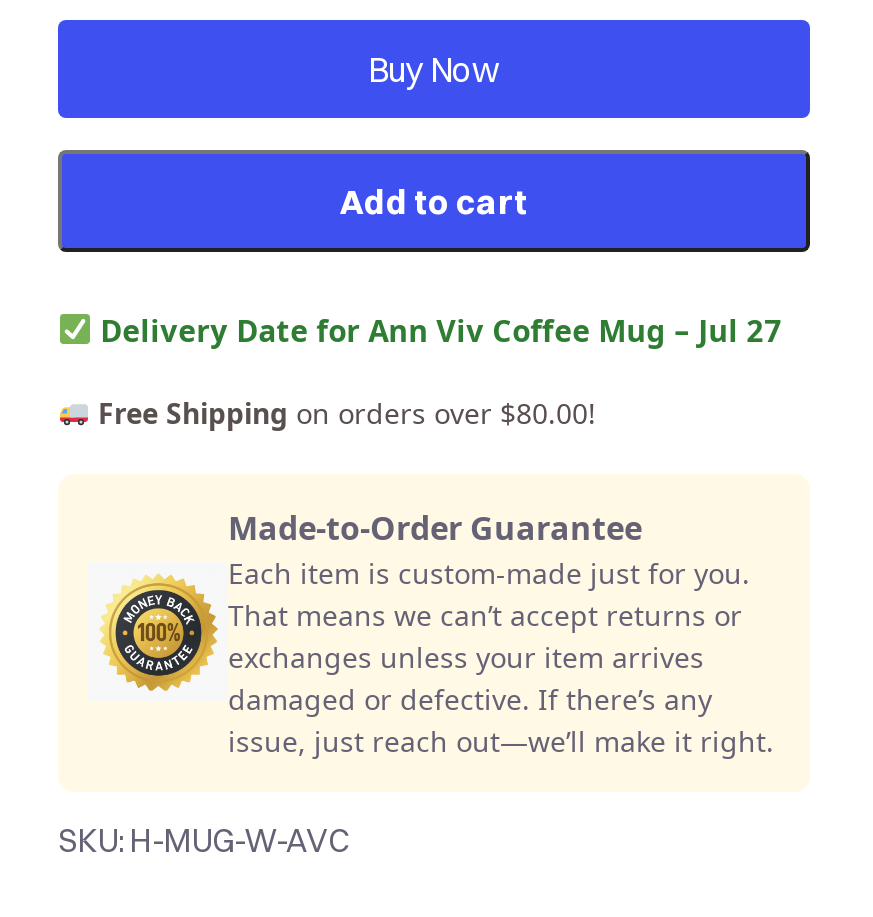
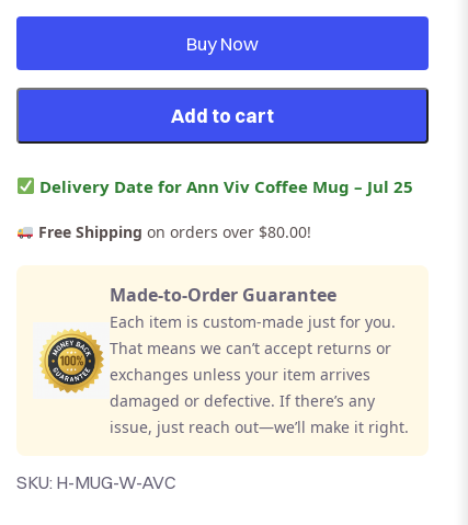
- Delivery Date for Ann Viv Coffee Mug – Jul 27
+ Delivery Date for Ann Viv Coffee Mug – Jul 25
